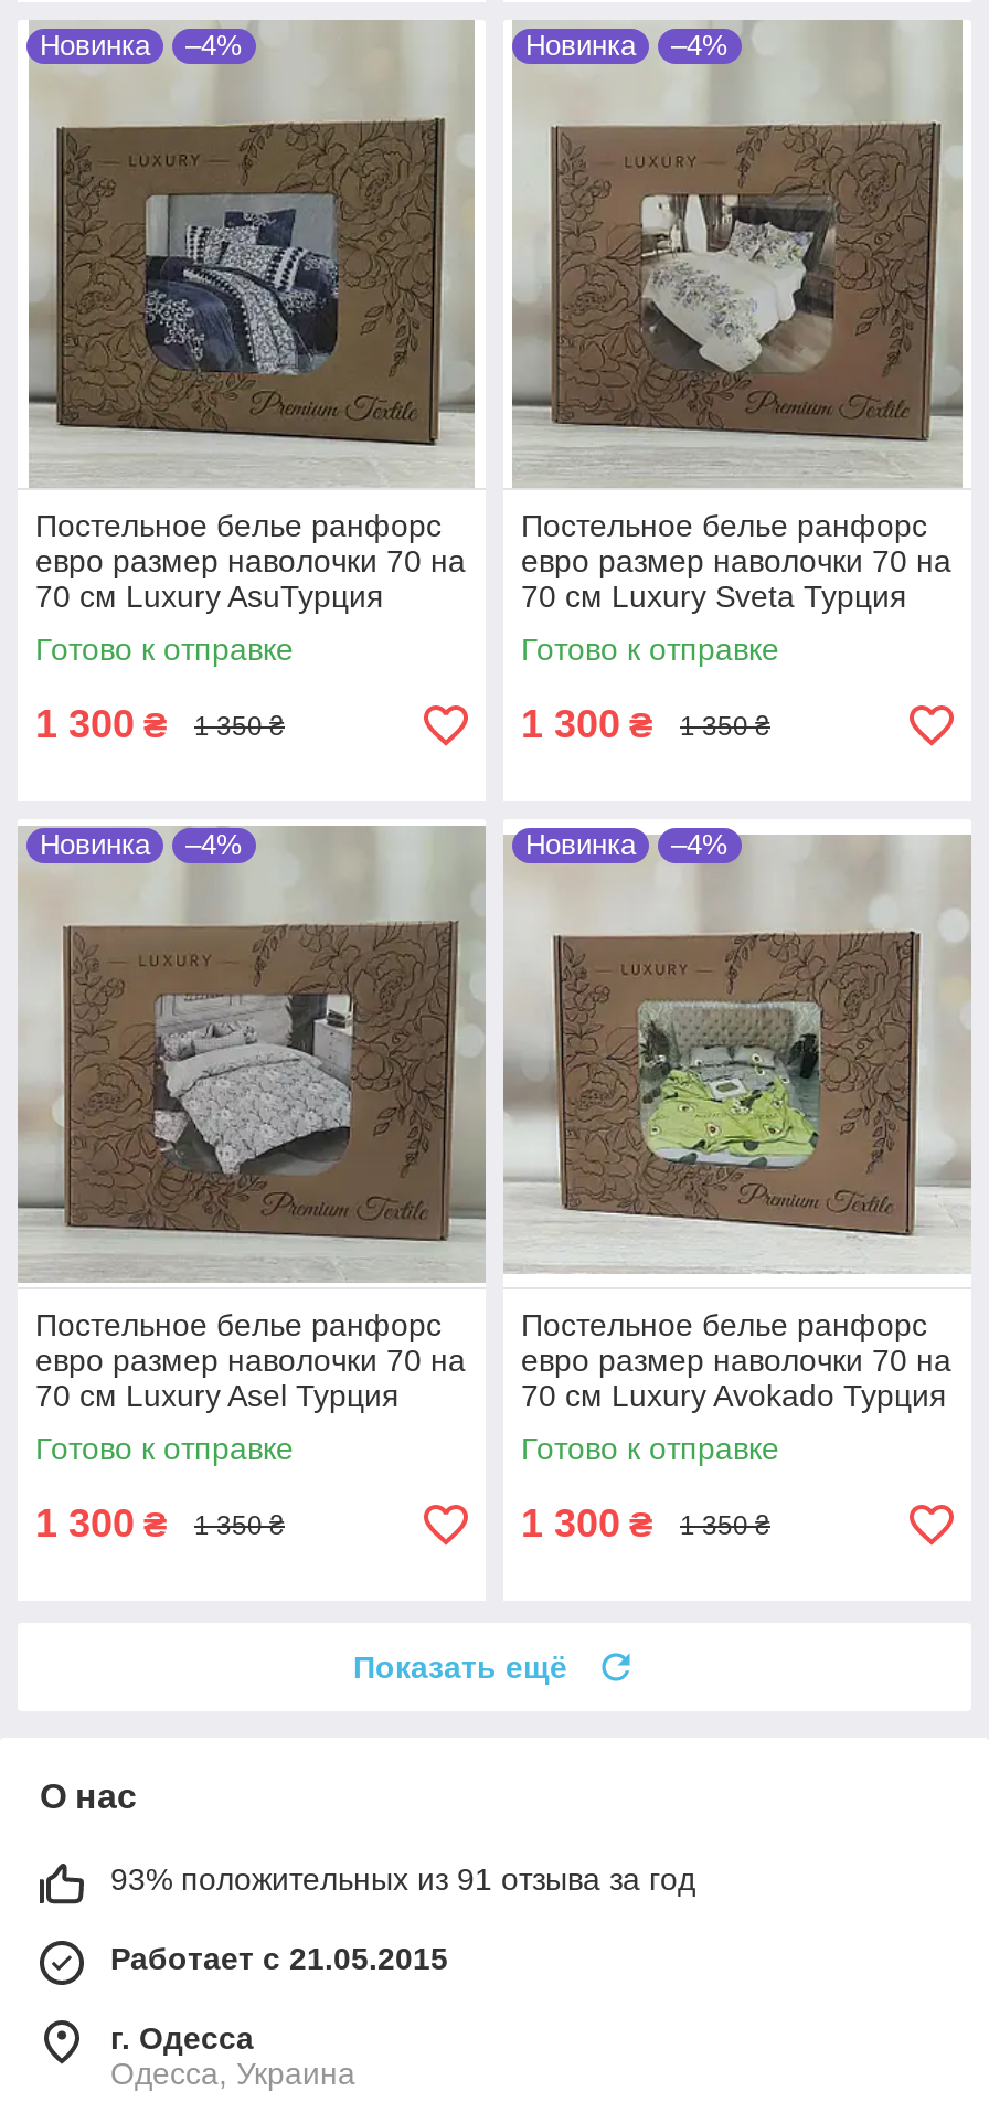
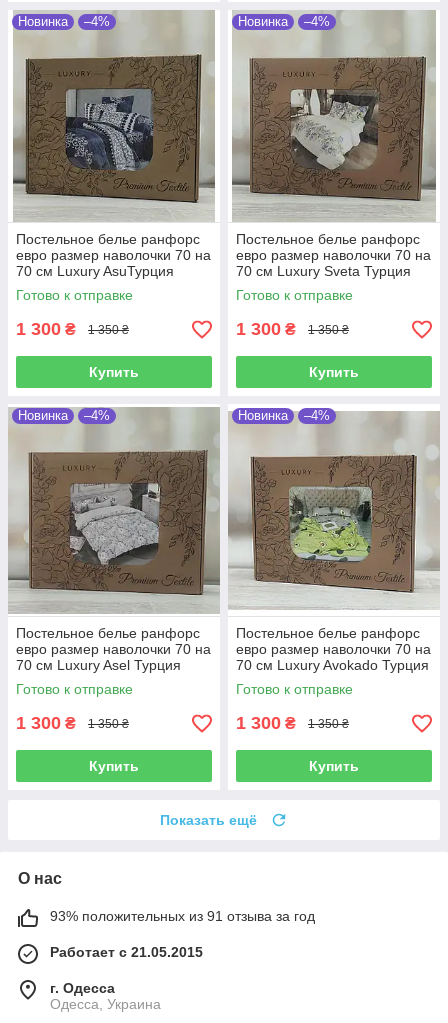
+ Купить

+ Купить

+ Купить

+ Купить
